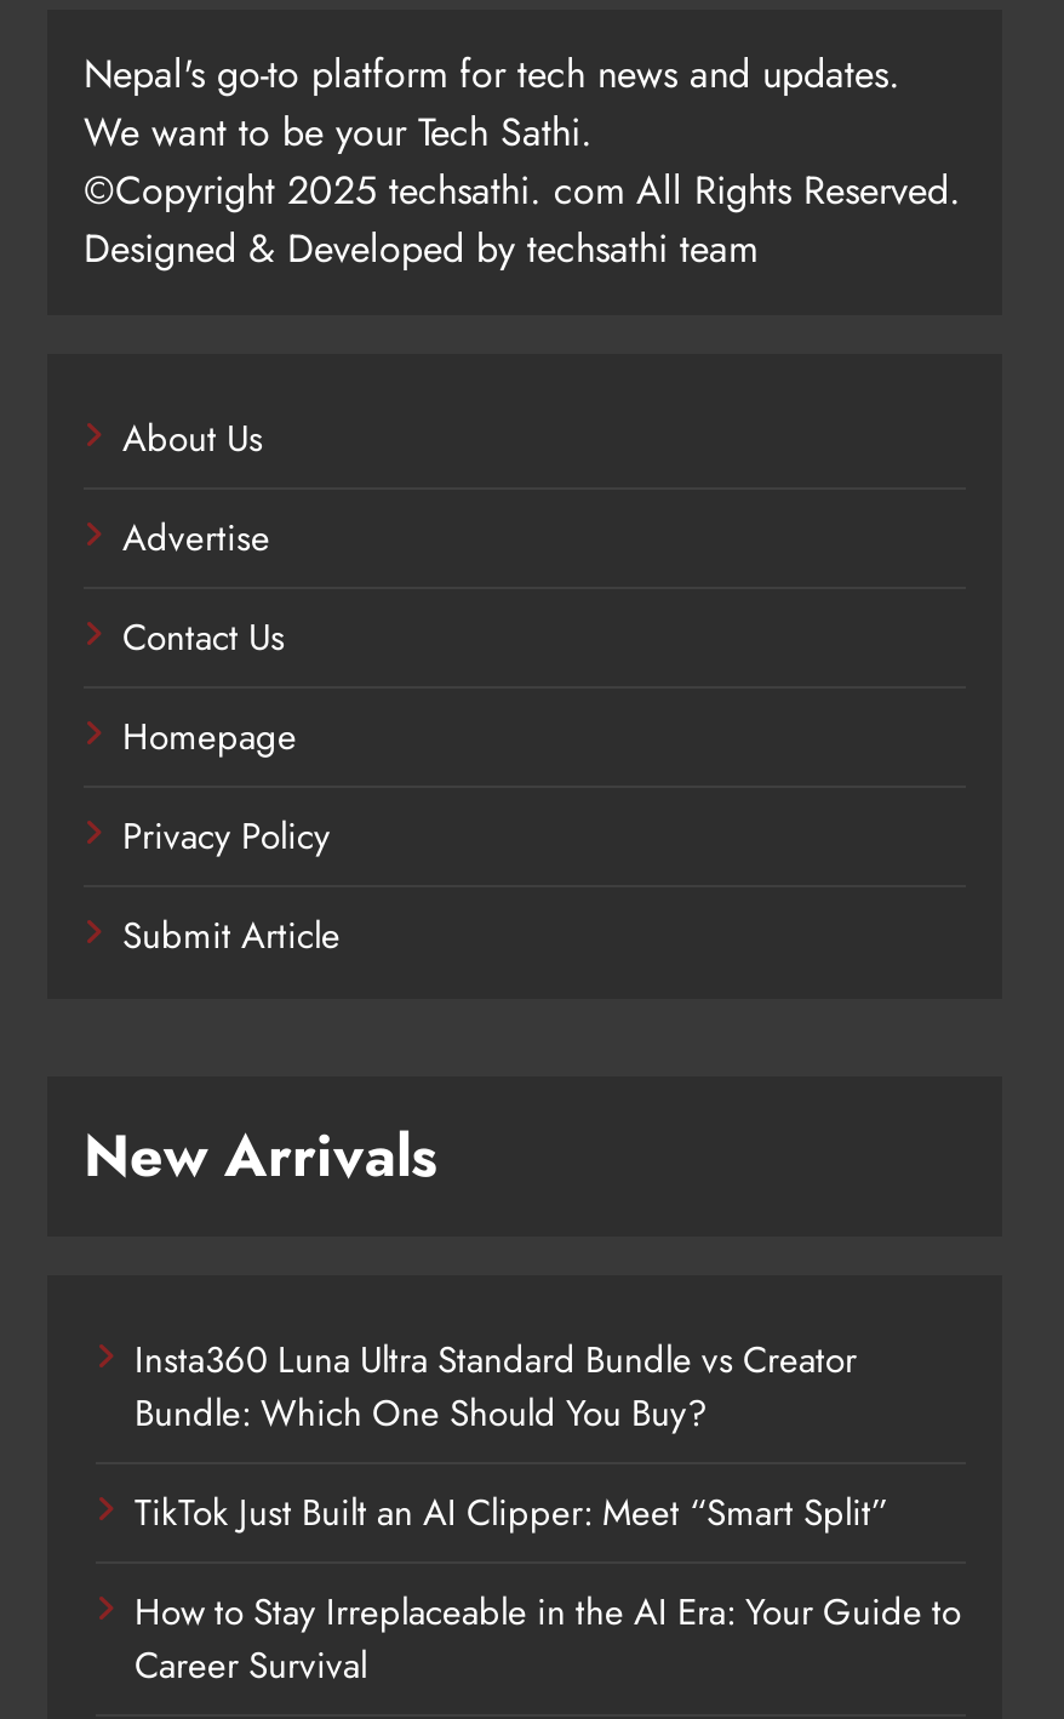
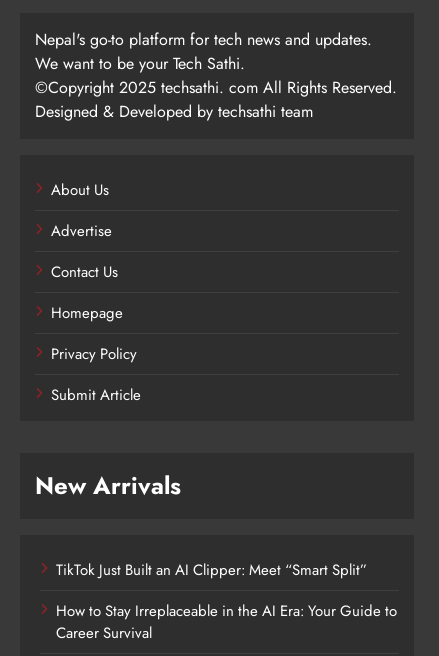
- Insta360 Luna Ultra Standard Bundle vs Creator
- Bundle: Which One Should You Buy?
